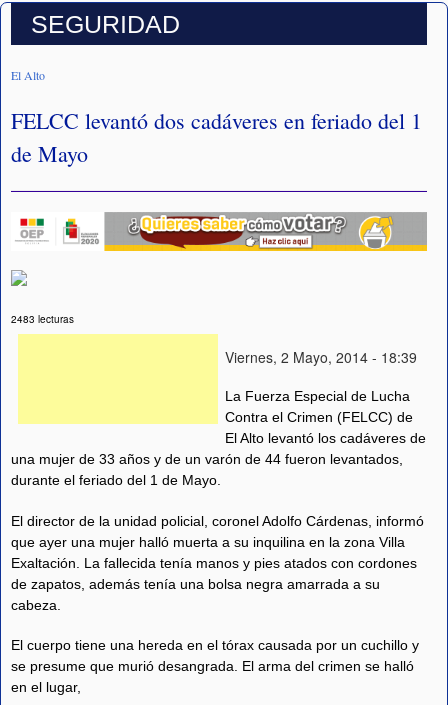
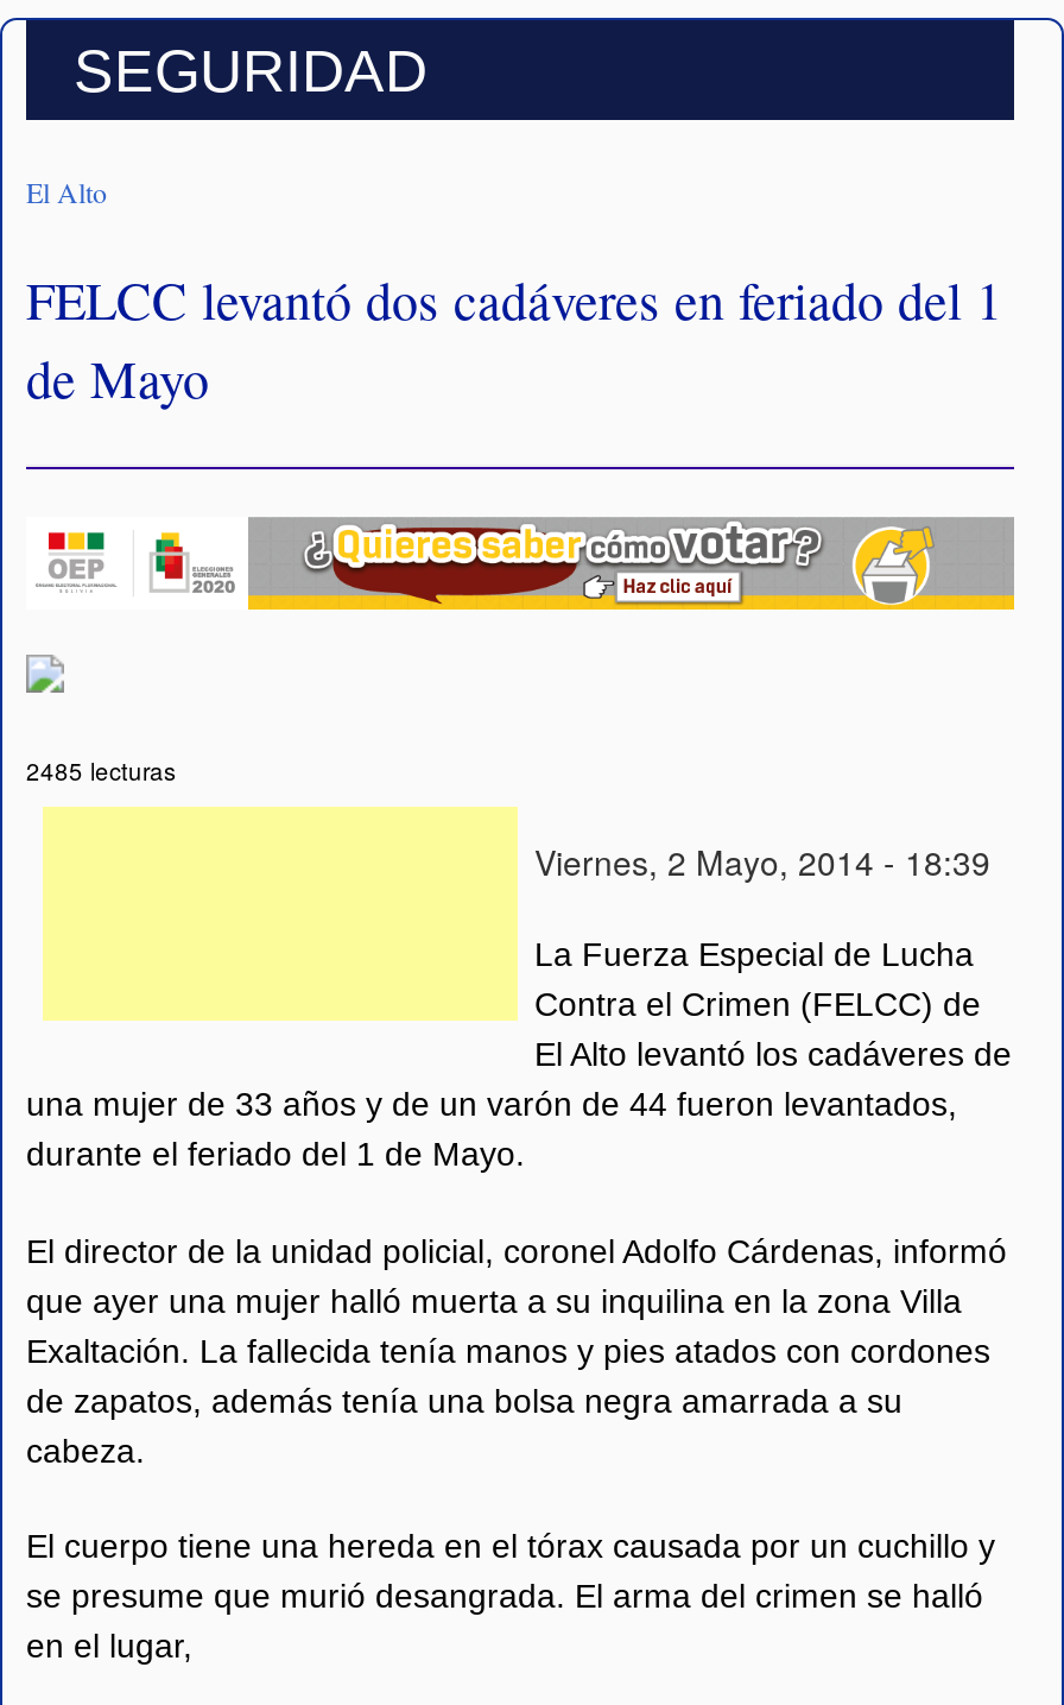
- 2483 lecturas
+ 2485 lecturas
